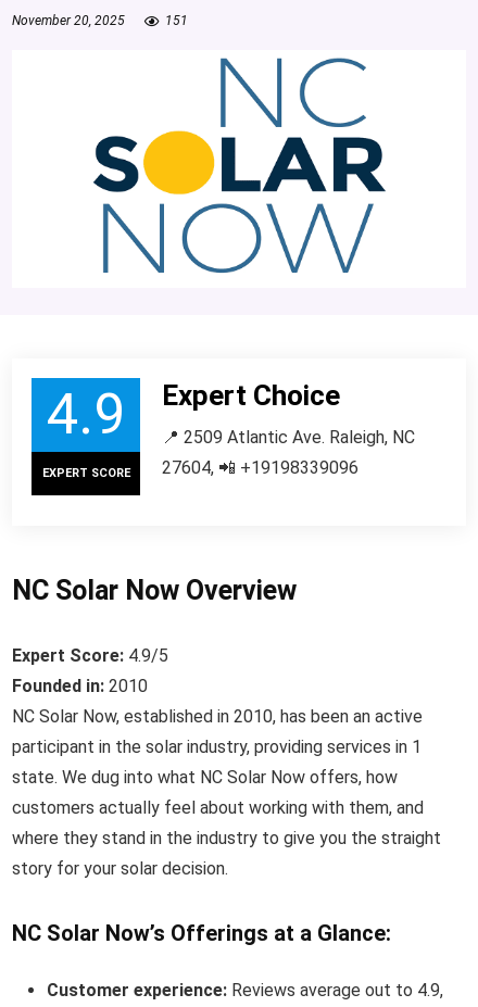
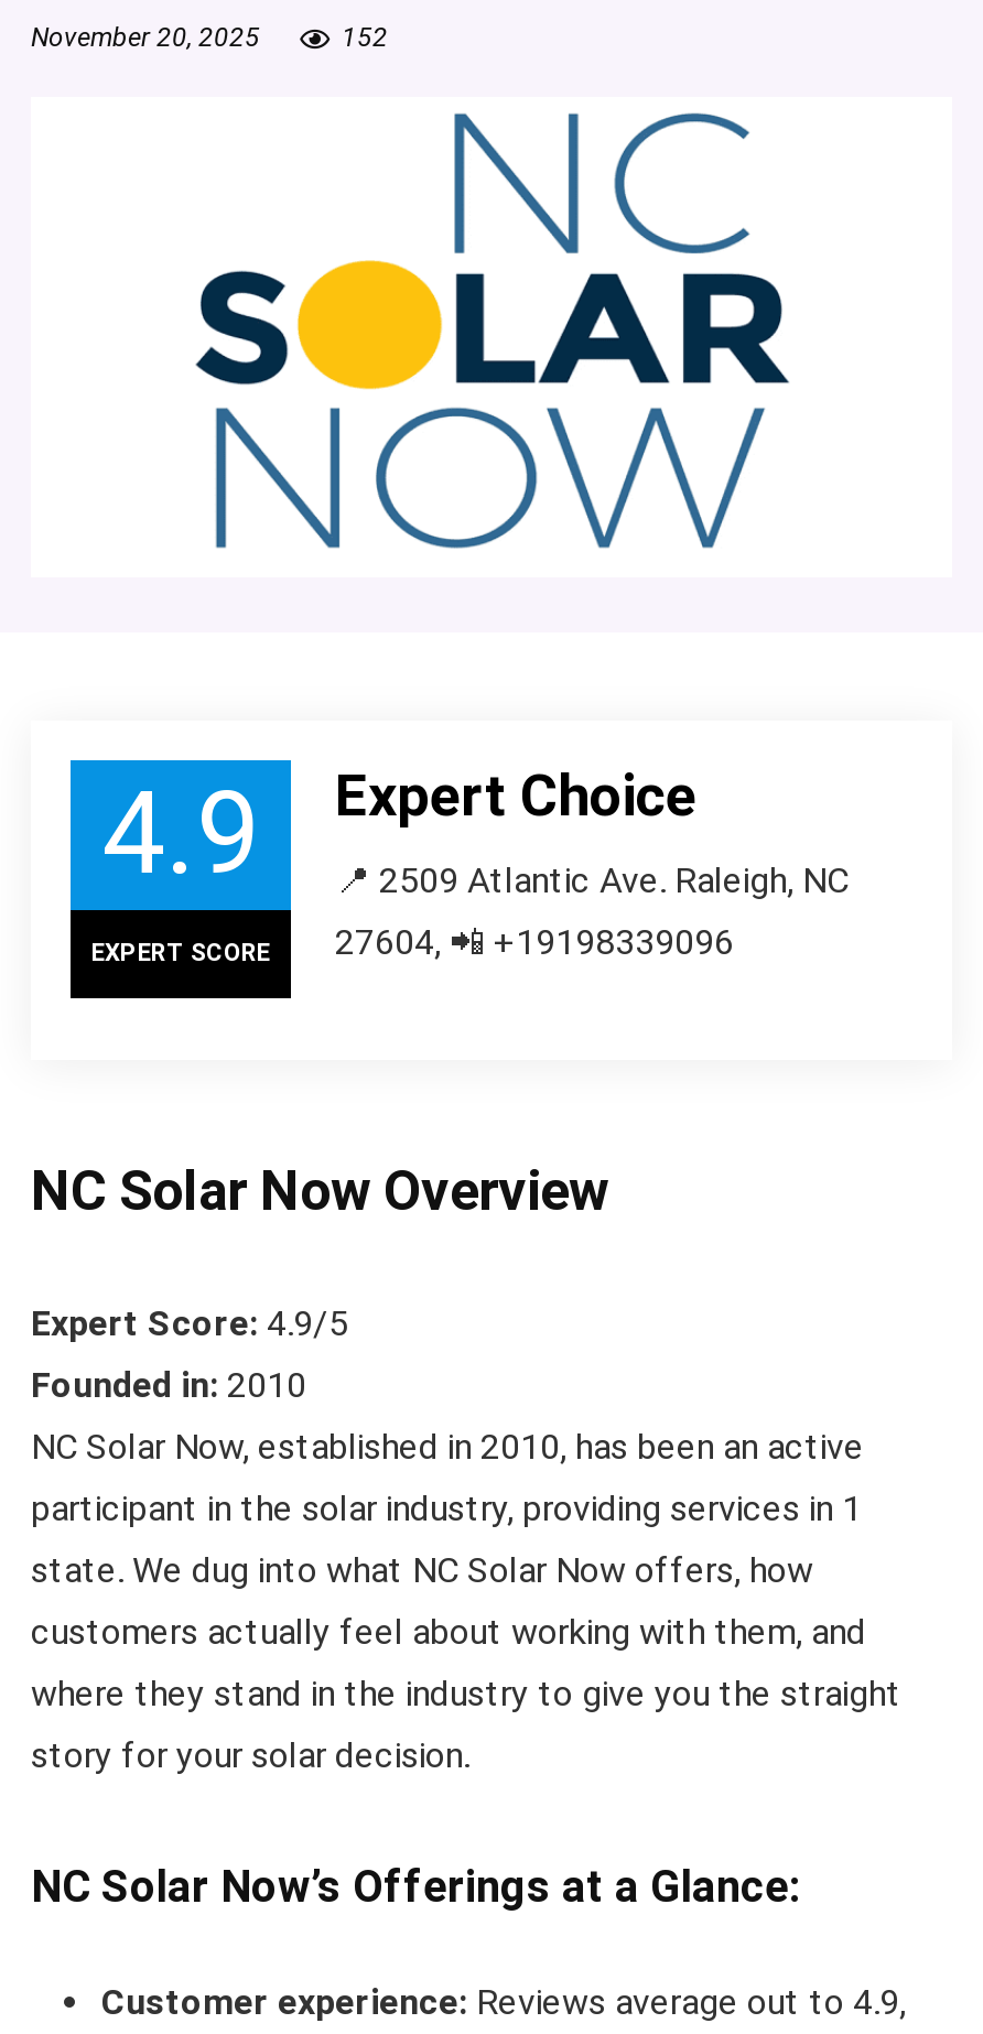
- 151
+ 152
